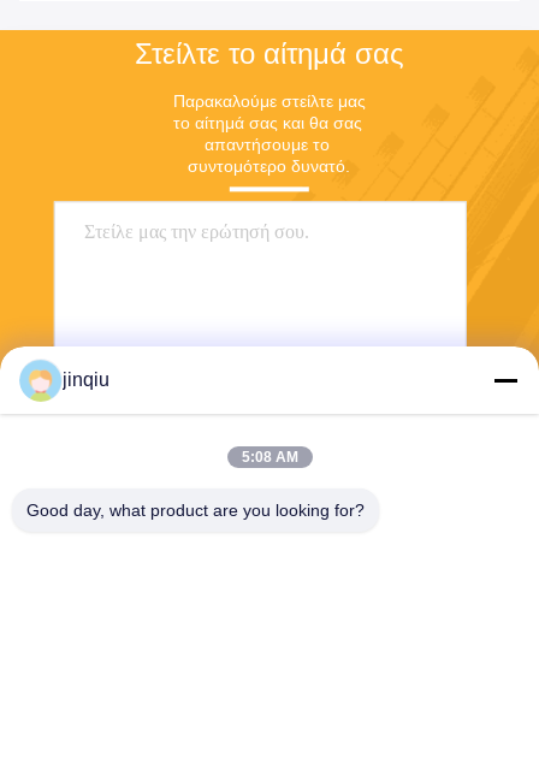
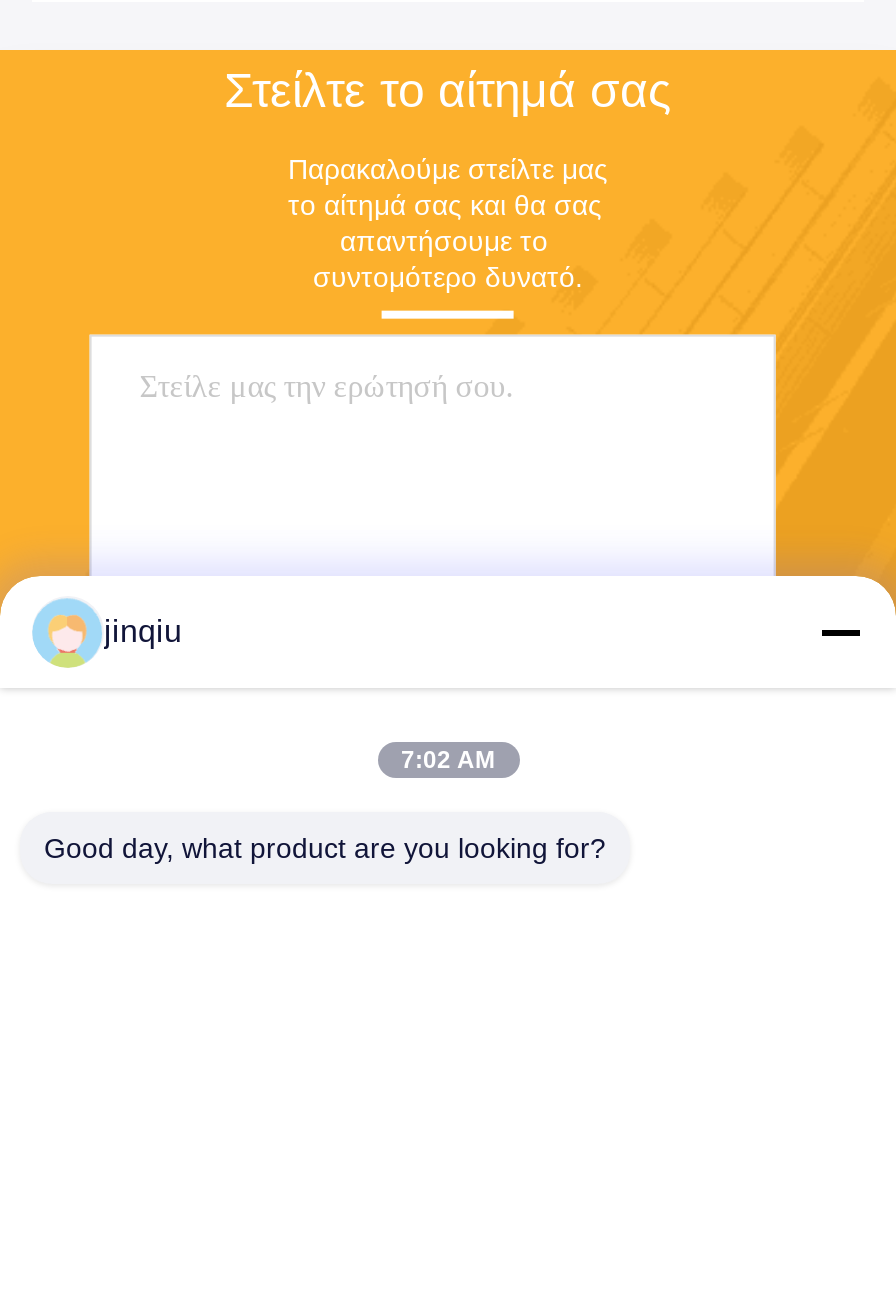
- 5:08 AM
+ 7:02 AM
